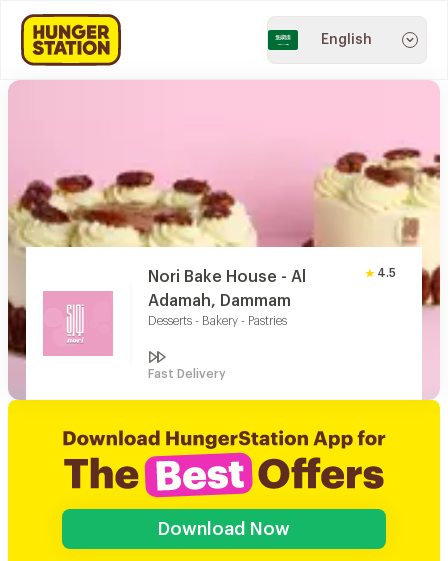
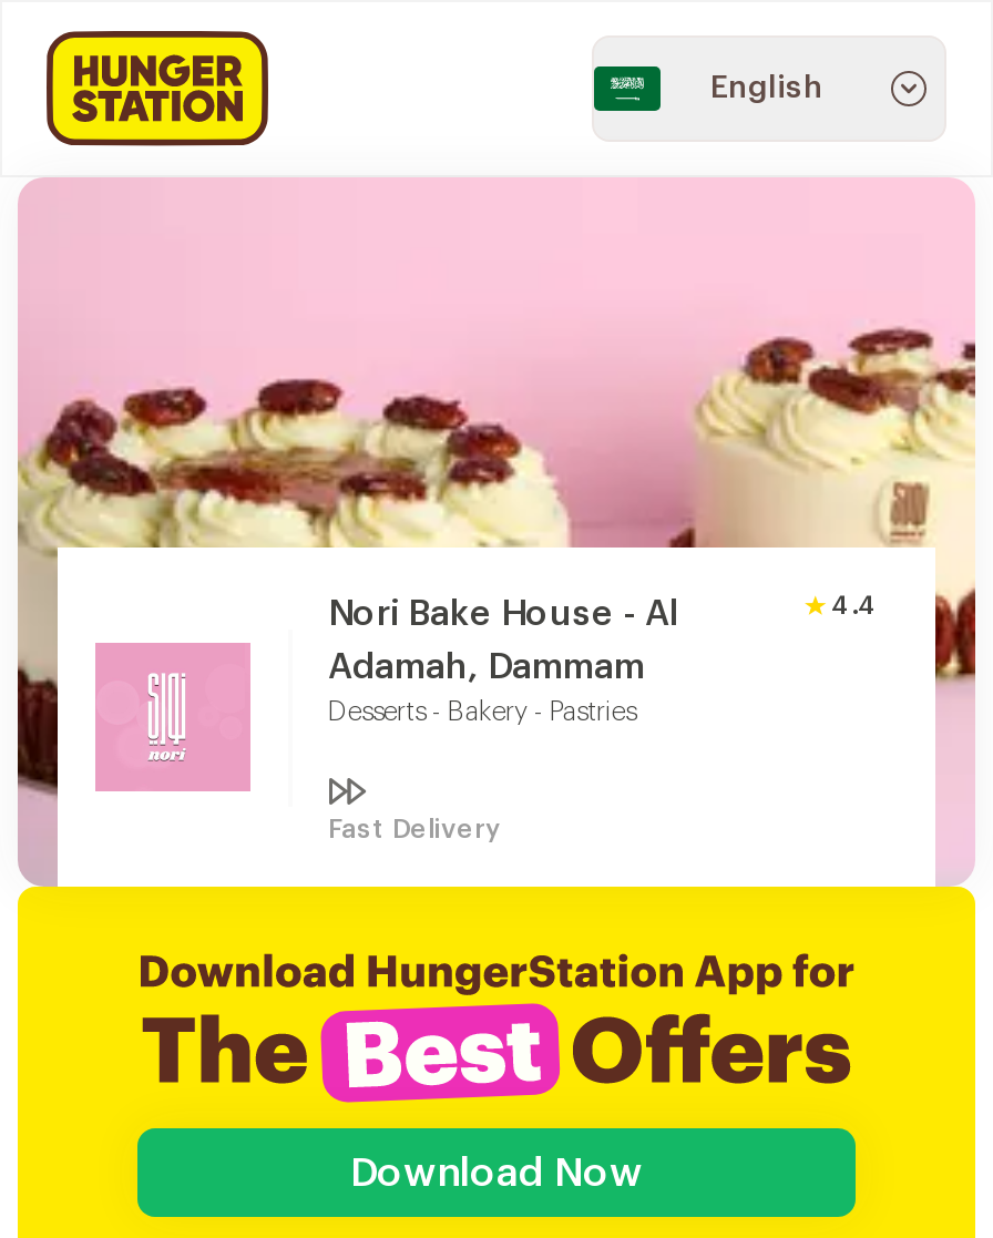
- 4.5
+ 4.4
